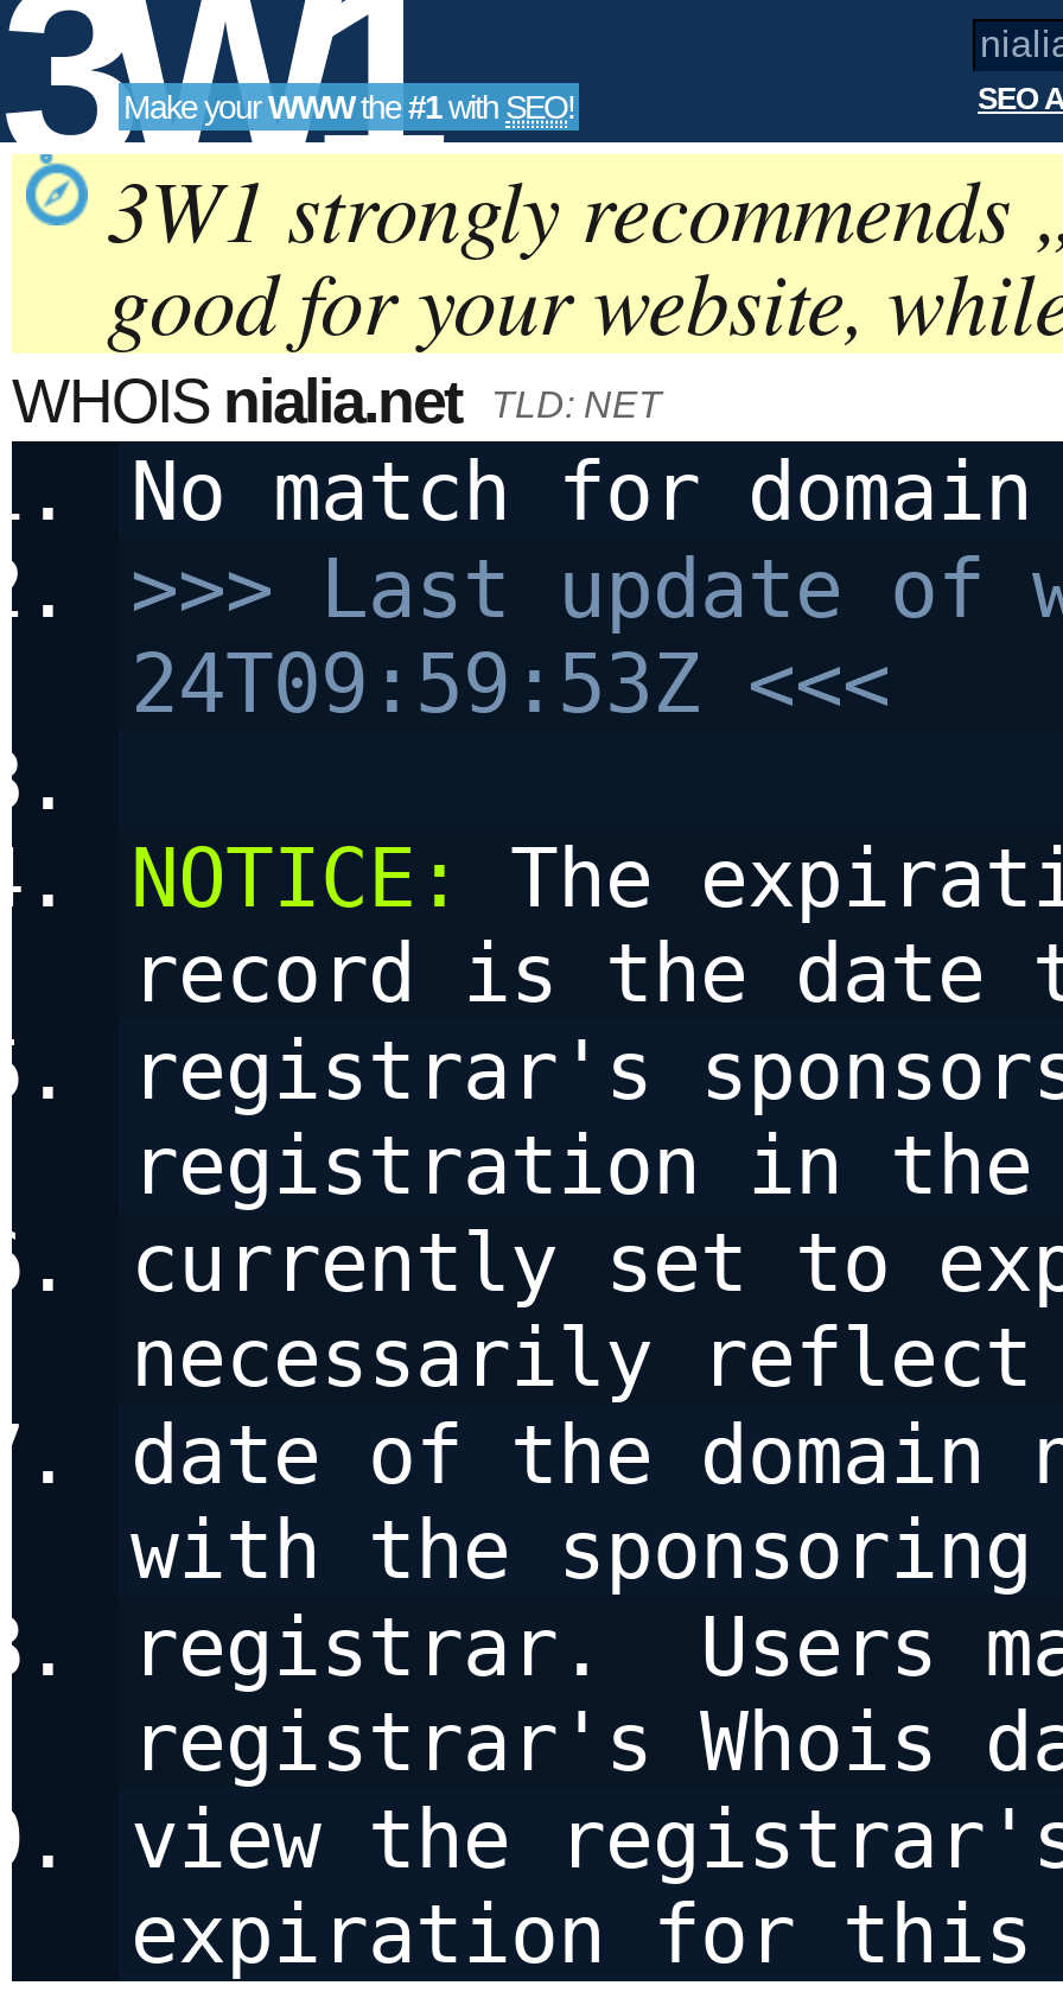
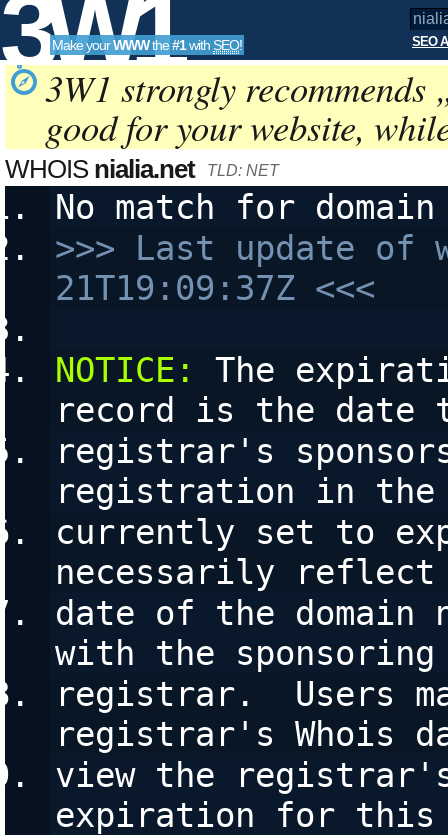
- 24T09:59:53Z <<<
+ 21T19:09:37Z <<<
